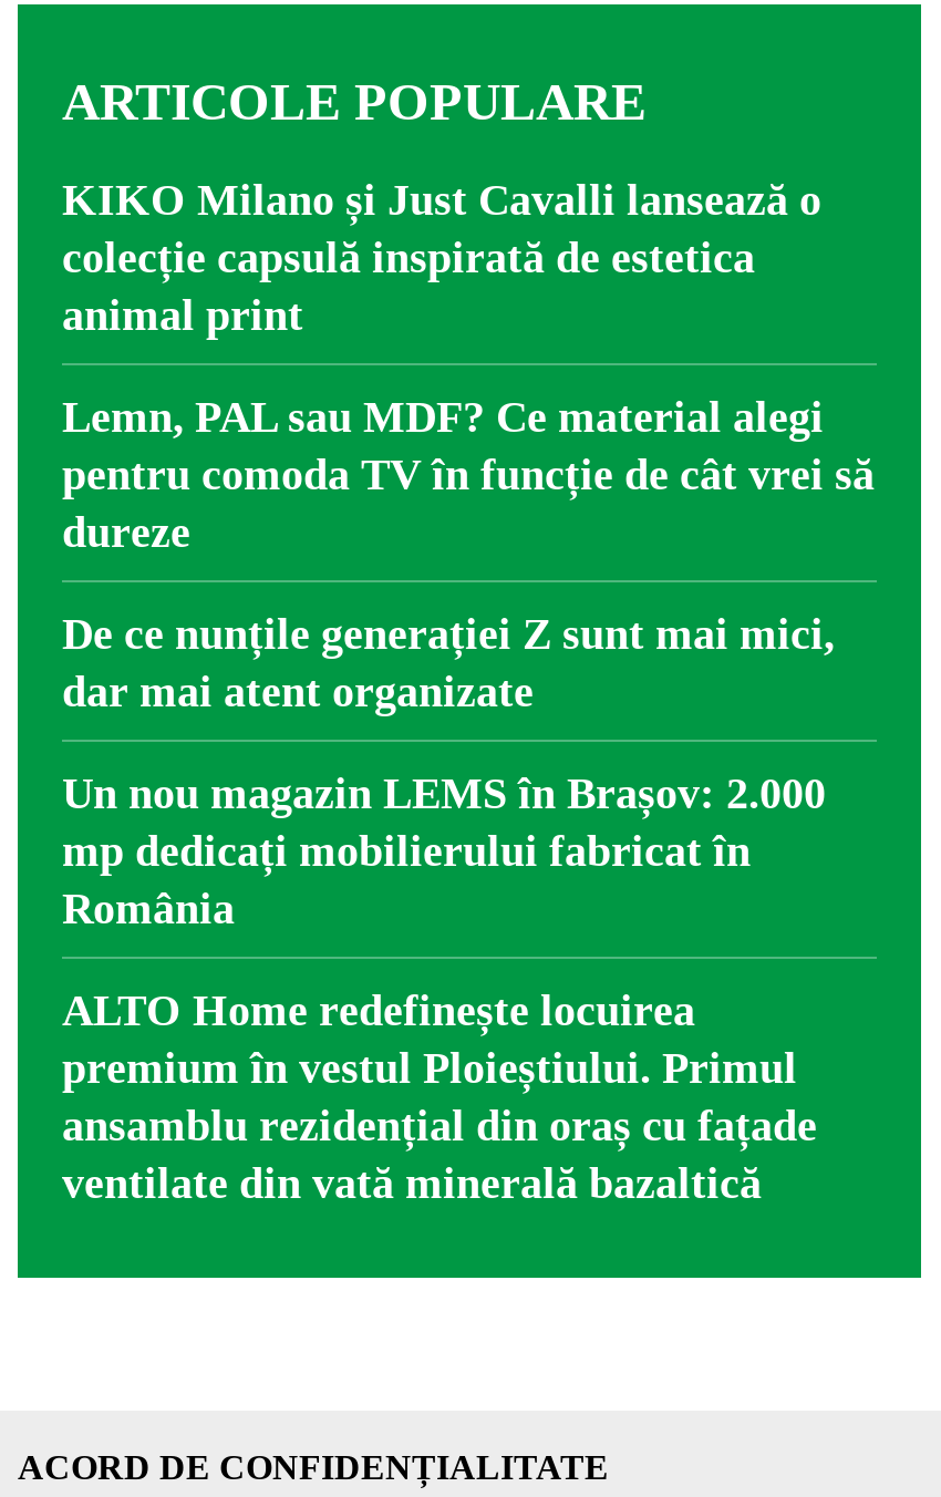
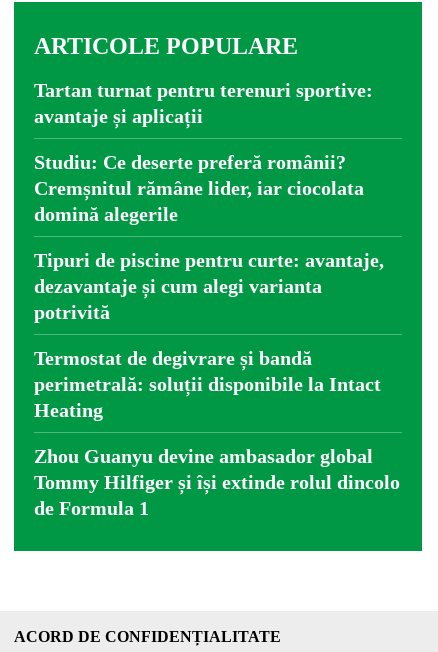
- KIKO Milano și Just Cavalli lansează o
- colecție capsulă inspirată de estetica
- animal print
+ Tartan turnat pentru terenuri sportive:
+ avantaje și aplicații

- Lemn, PAL sau MDF? Ce material alegi
- pentru comoda TV în funcție de cât vrei să
- dureze
+ Studiu: Ce deserte preferă românii?
+ Cremșnitul rămâne lider, iar ciocolata
+ domină alegerile

- De ce nunțile generației Z sunt mai mici,
- dar mai atent organizate
+ Tipuri de piscine pentru curte: avantaje,
+ dezavantaje și cum alegi varianta
+ potrivită

- Un nou magazin LEMS în Brașov: 2.000
- mp dedicați mobilierului fabricat în
- România
+ Termostat de degivrare și bandă
+ perimetrală: soluții disponibile la Intact
+ Heating

- ALTO Home redefinește locuirea
- premium în vestul Ploieștiului. Primul
- ansamblu rezidențial din oraș cu fațade
- ventilate din vată minerală bazaltică
+ Zhou Guanyu devine ambasador global
+ Tommy Hilfiger și își extinde rolul dincolo
+ de Formula 1
